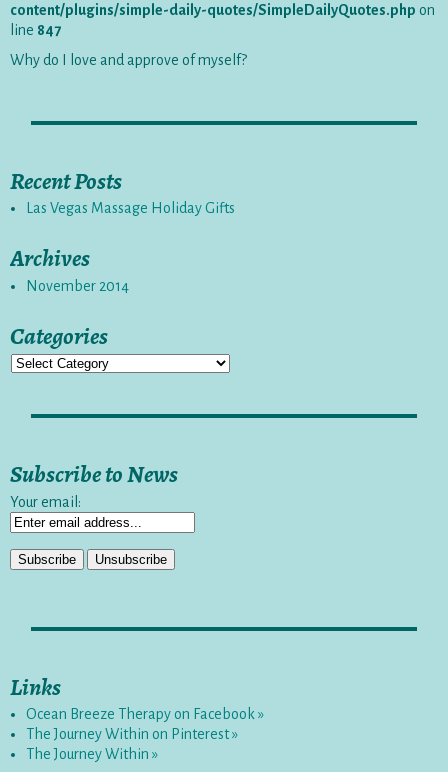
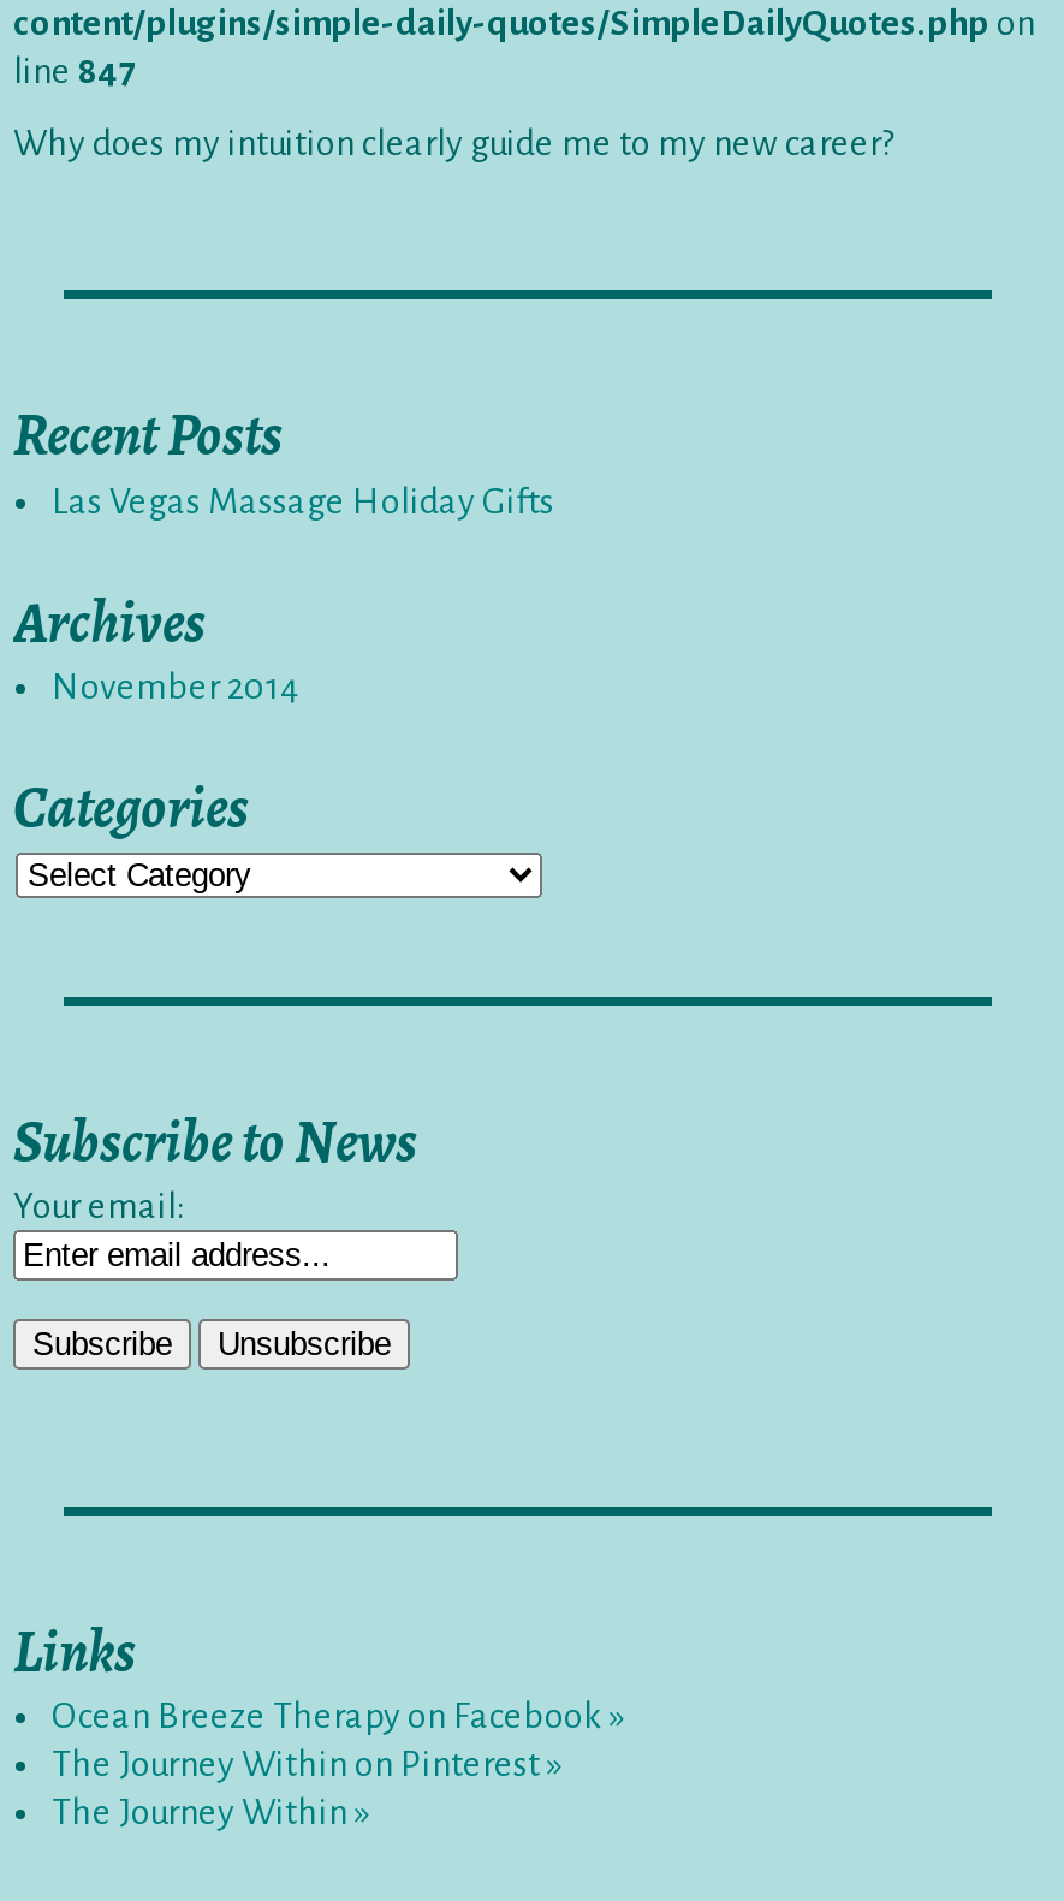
- Why do I love and approve of myself?
+ Why does my intuition clearly guide me to my new career?
